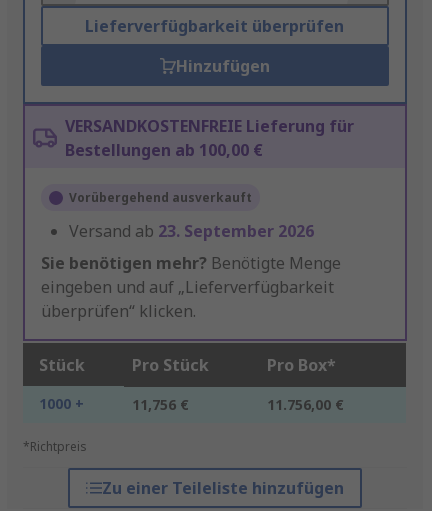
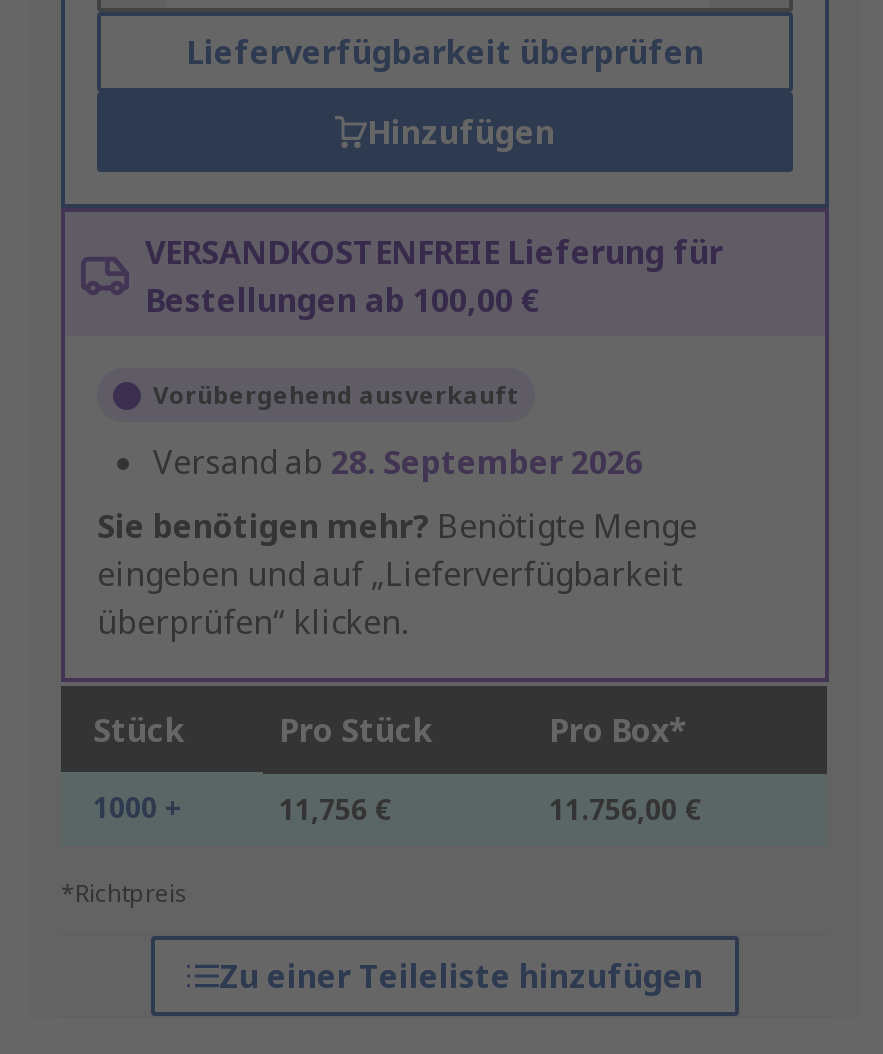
- Versand ab 23. September 2026
+ Versand ab 28. September 2026
